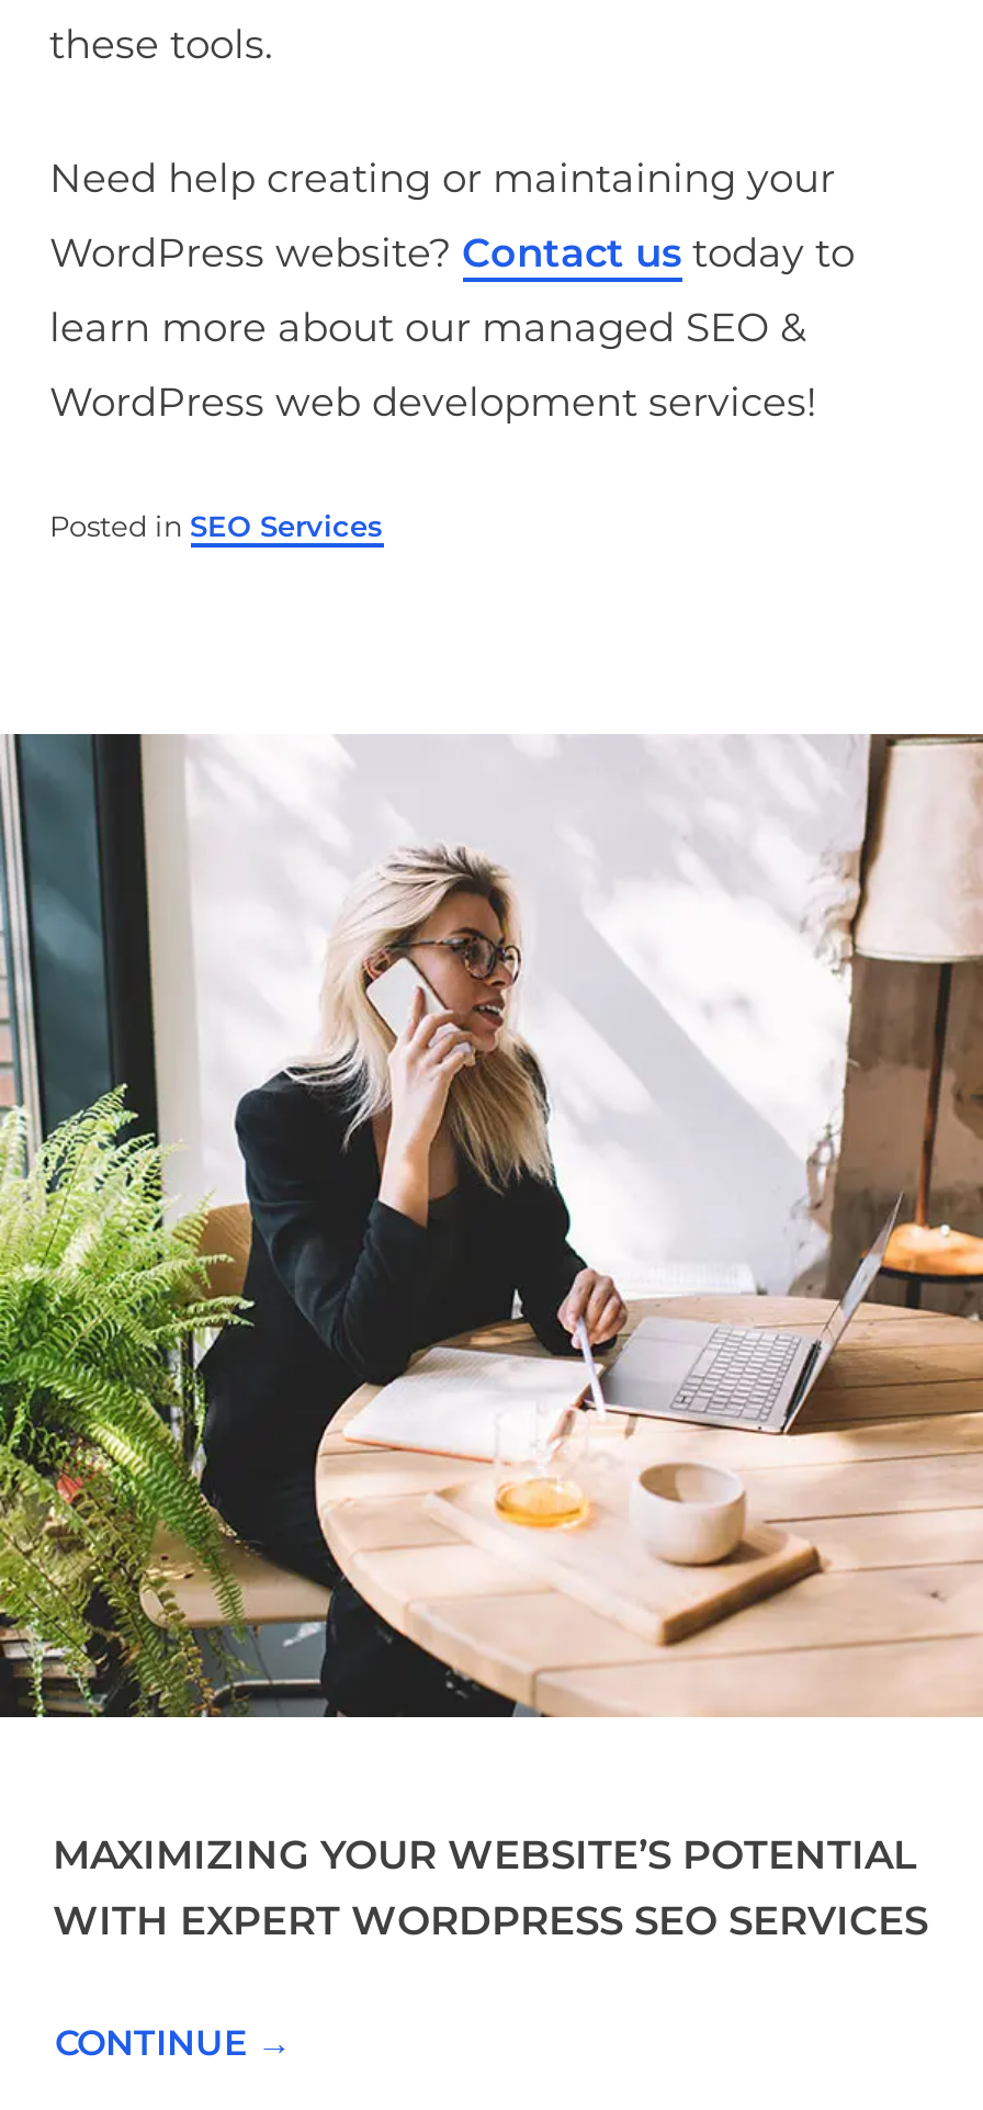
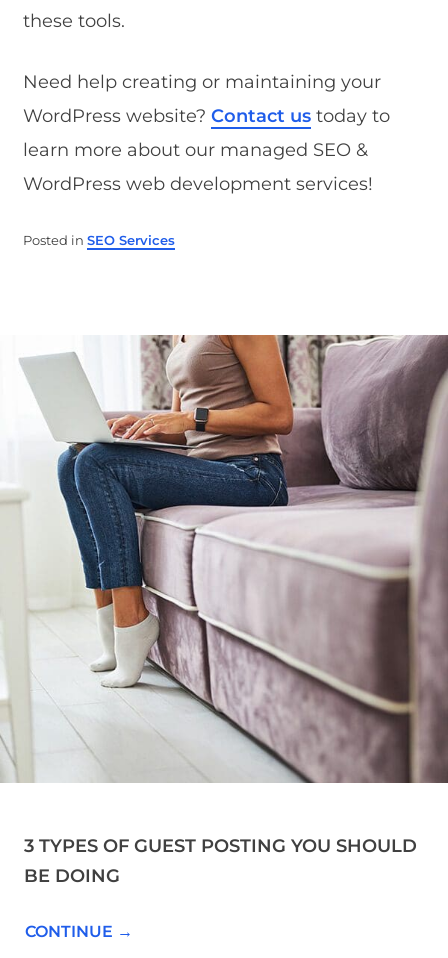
- [image]
+ [image]

- MAXIMIZING YOUR WEBSITE’S POTENTIAL
- WITH EXPERT WORDPRESS SEO SERVICES
+ 3 TYPES OF GUEST POSTING YOU SHOULD
+ BE DOING
